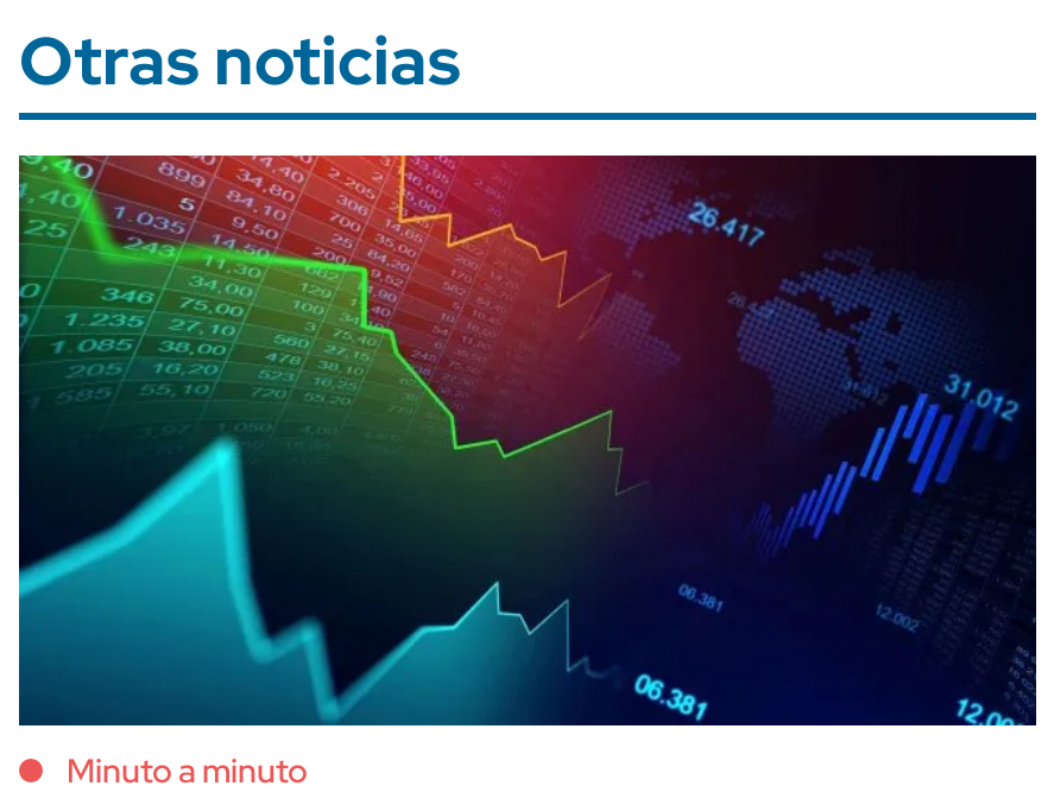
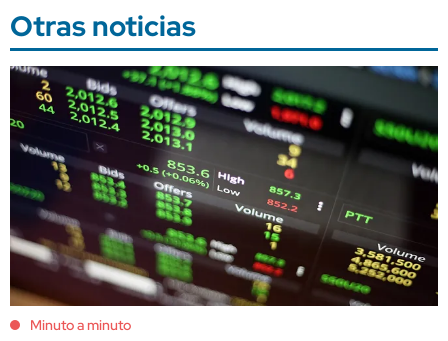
- [image]
+ [image]
